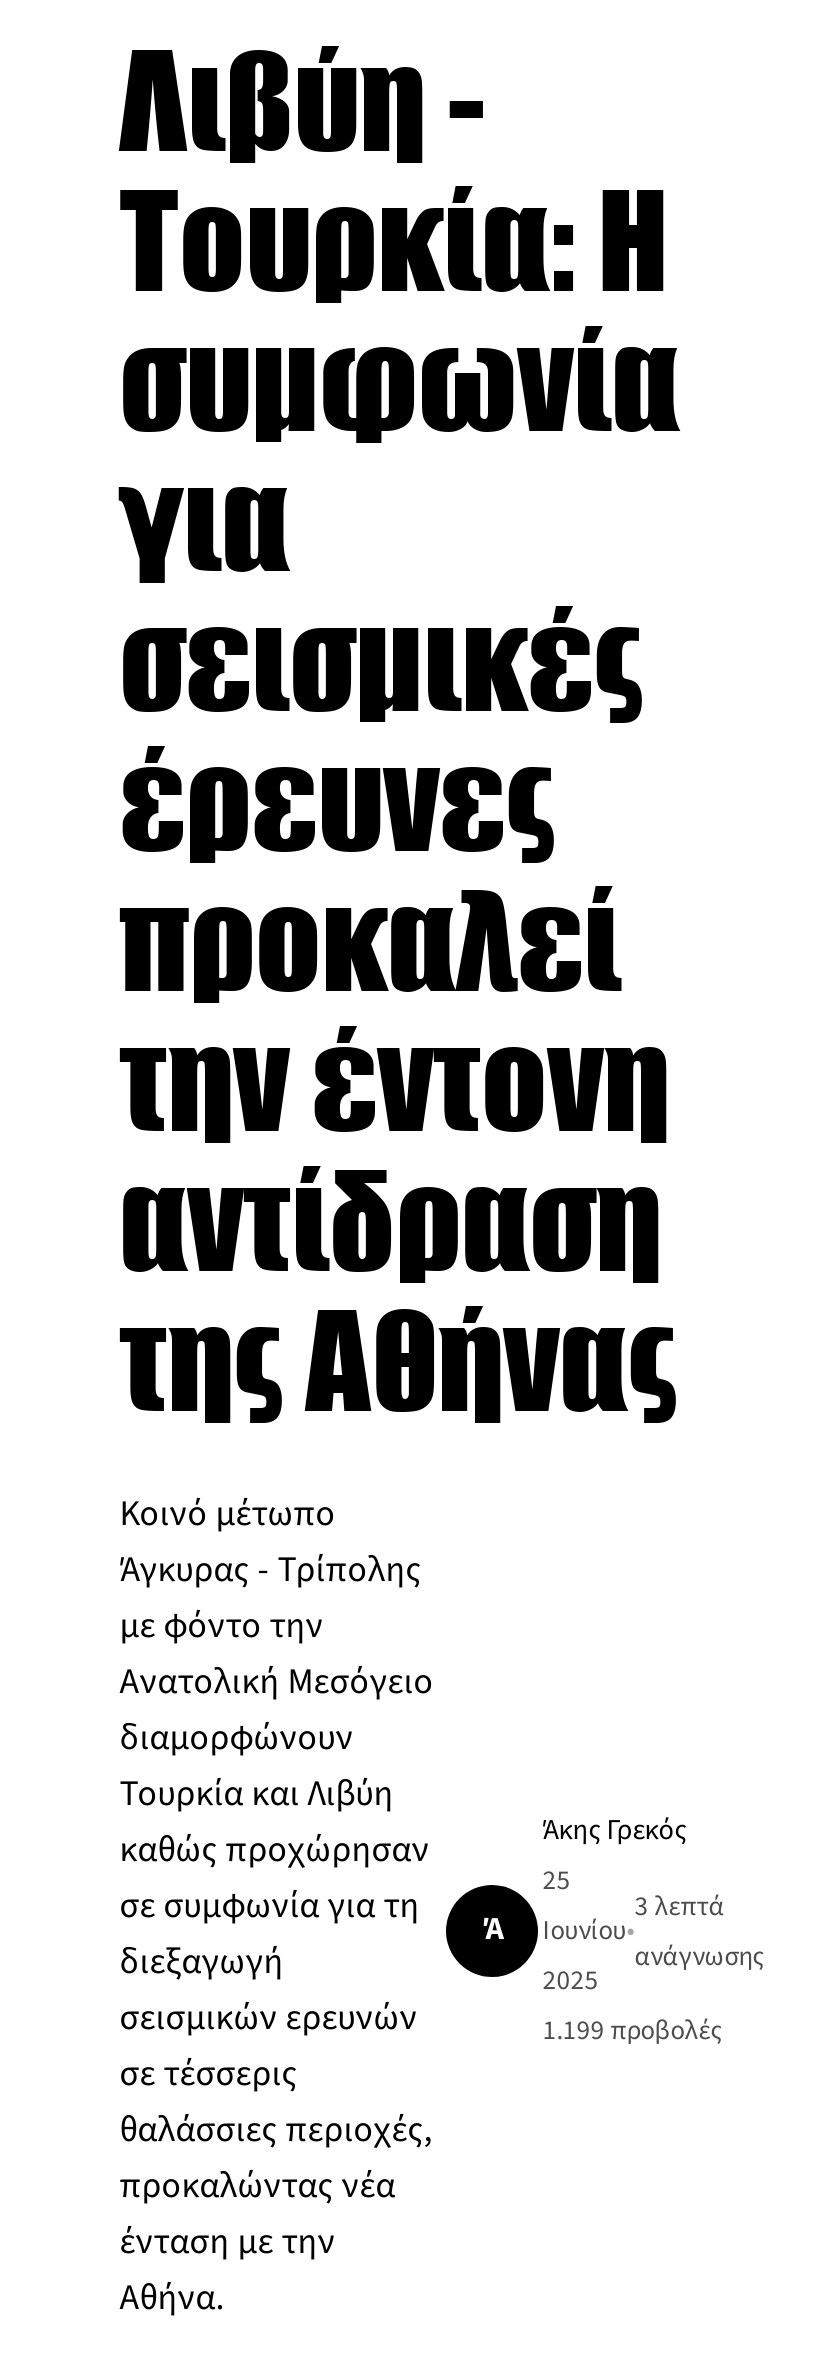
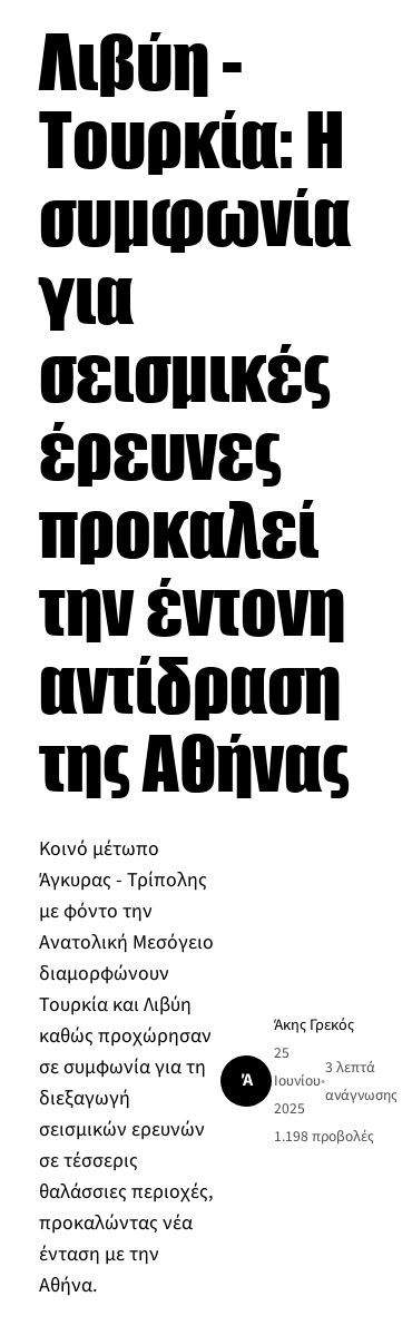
- 1.199 προβολές
+ 1.198 προβολές
